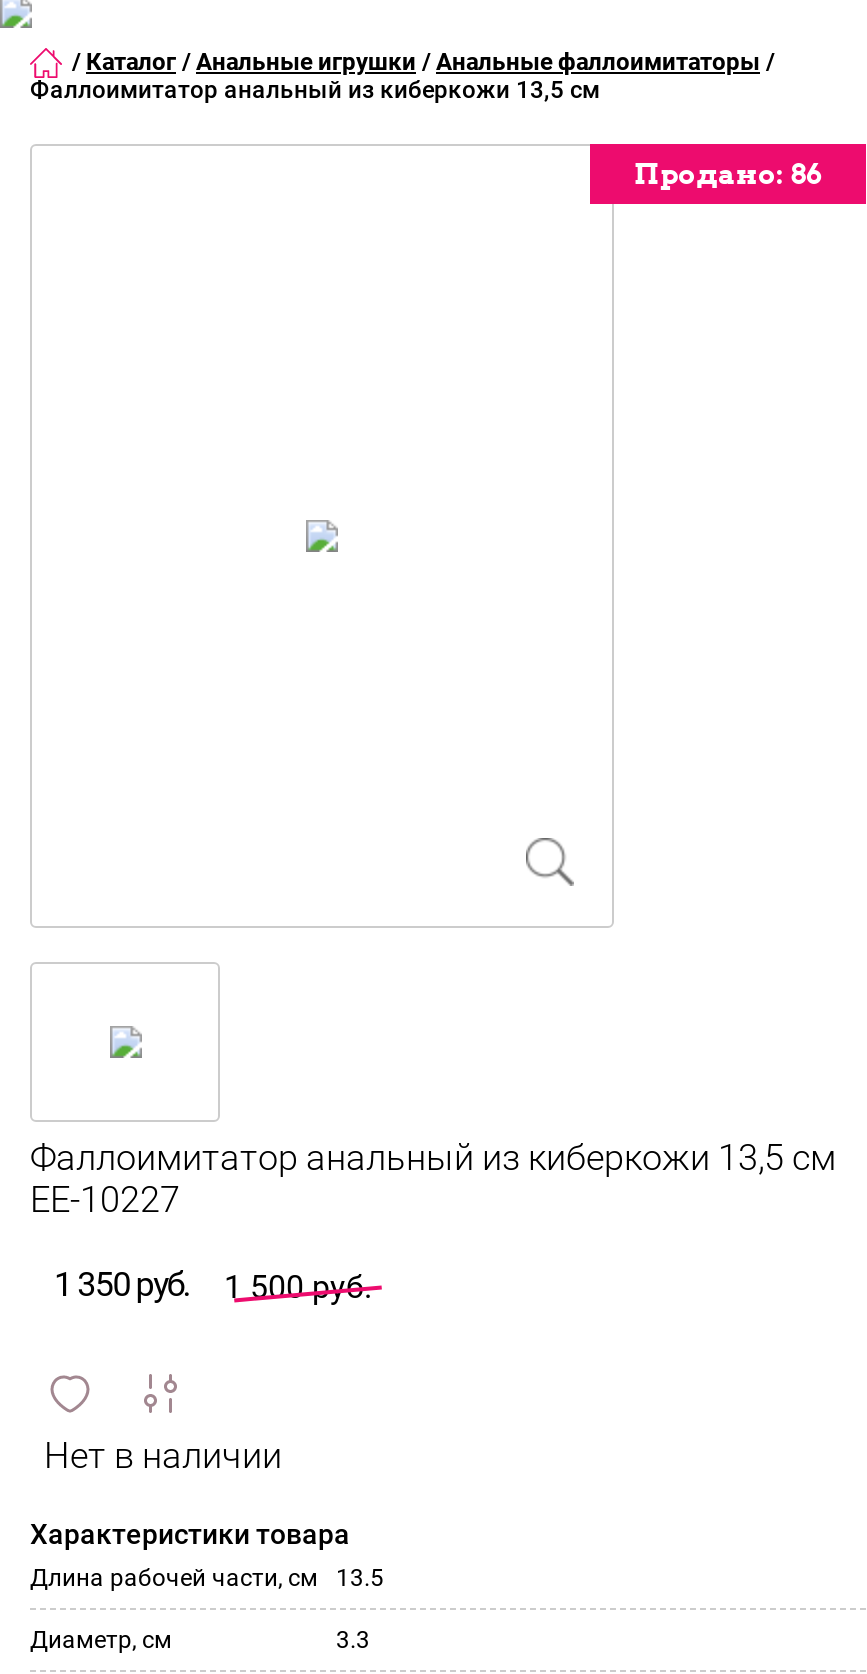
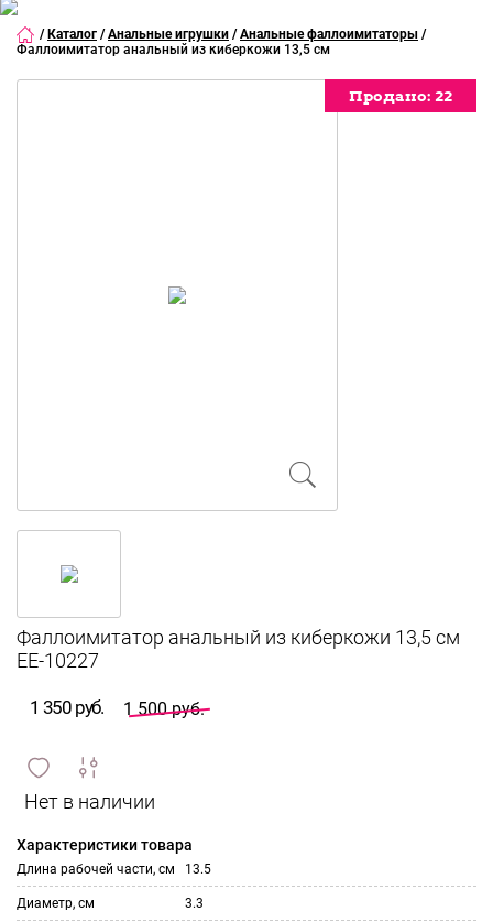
- Продано: 86
+ Продано: 22
